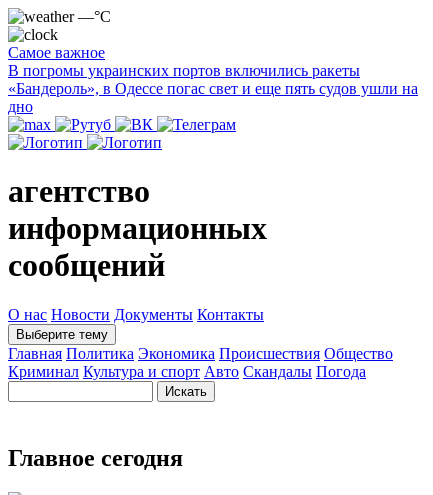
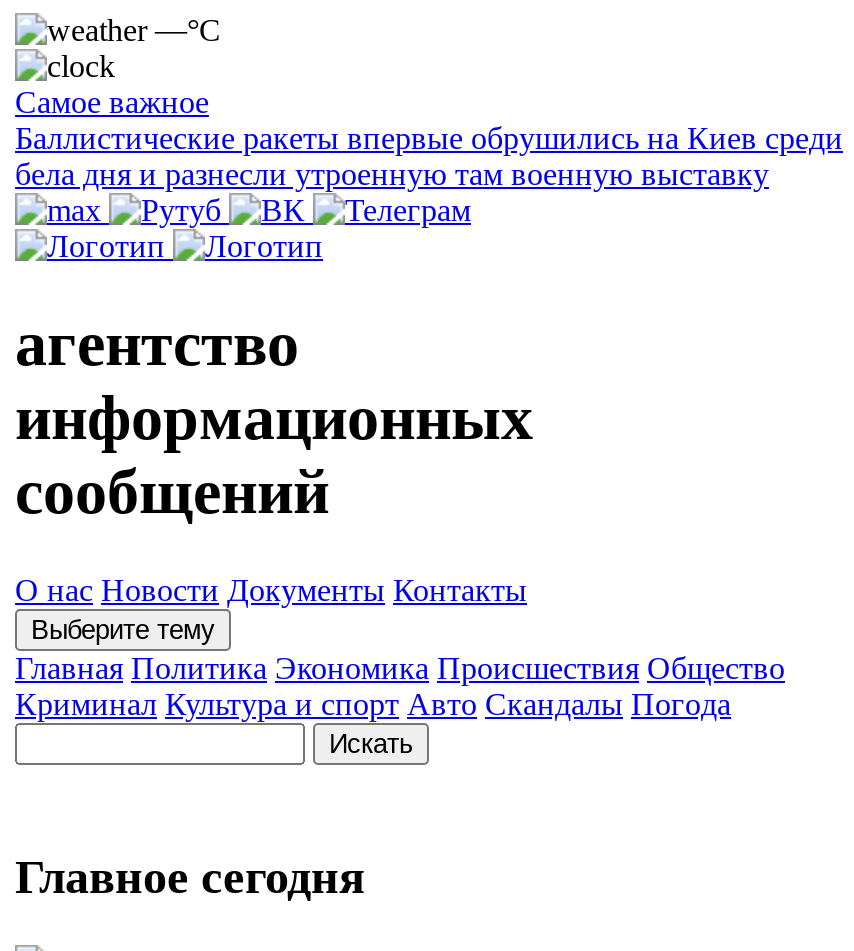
- В погромы украинских портов включились ракеты
- «Бандероль», в Одессе погас свет и еще пять судов ушли на
- дно
+ Баллистические ракеты впервые обрушились на Киев среди
+ бела дня и разнесли утроенную там военную выставку
